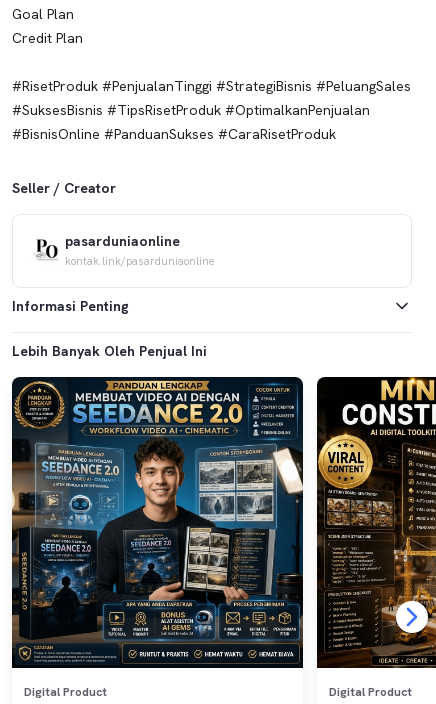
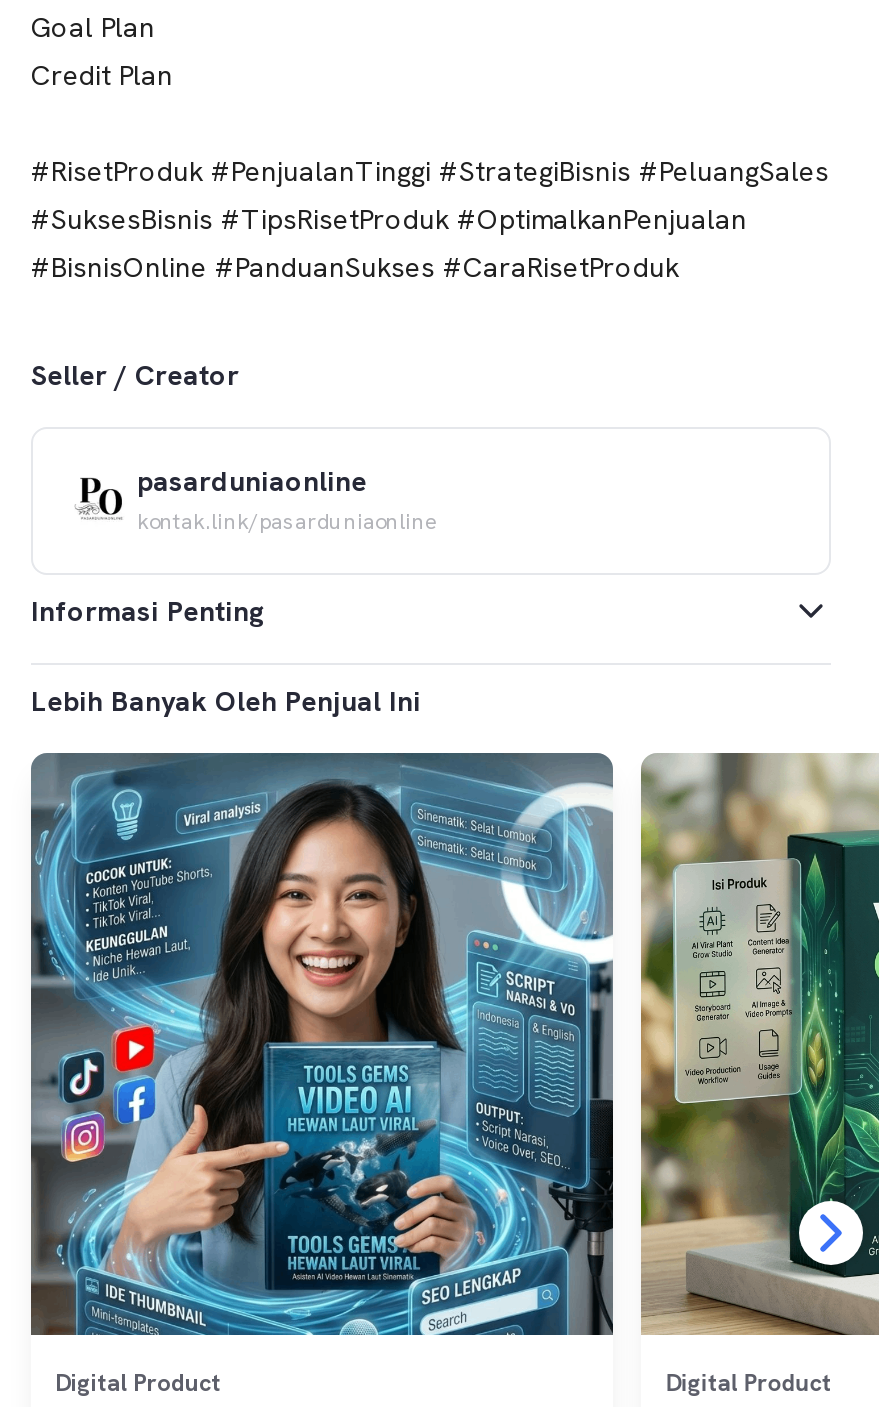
- [image]
+ [image]

- [image]
+ [image]
